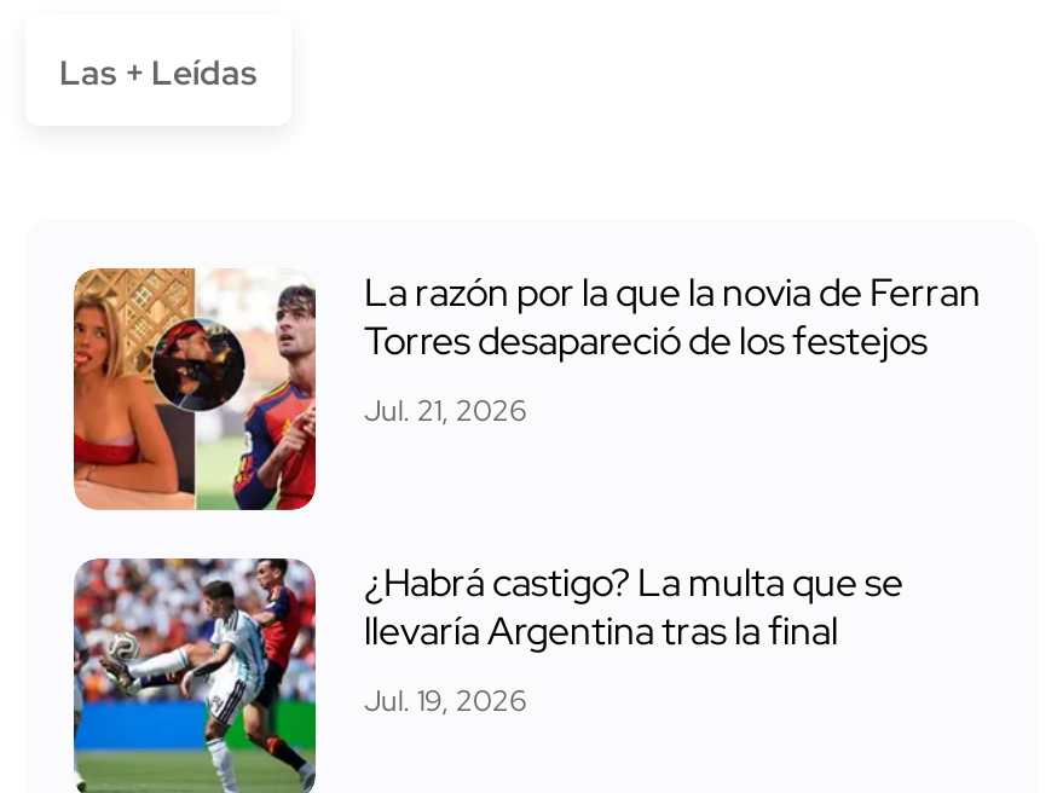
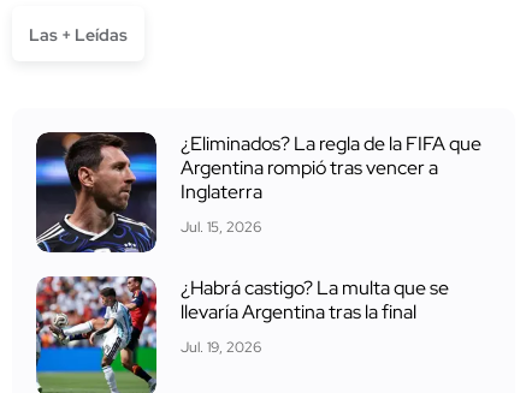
- [image]
- La razón por la que la novia de Ferran
- Torres desapareció de los festejos
+ [image]
+ ¿Eliminados? La regla de la FIFA que
+ Argentina rompió tras vencer a
+ Inglaterra

- Jul. 21, 2026
+ Jul. 15, 2026
